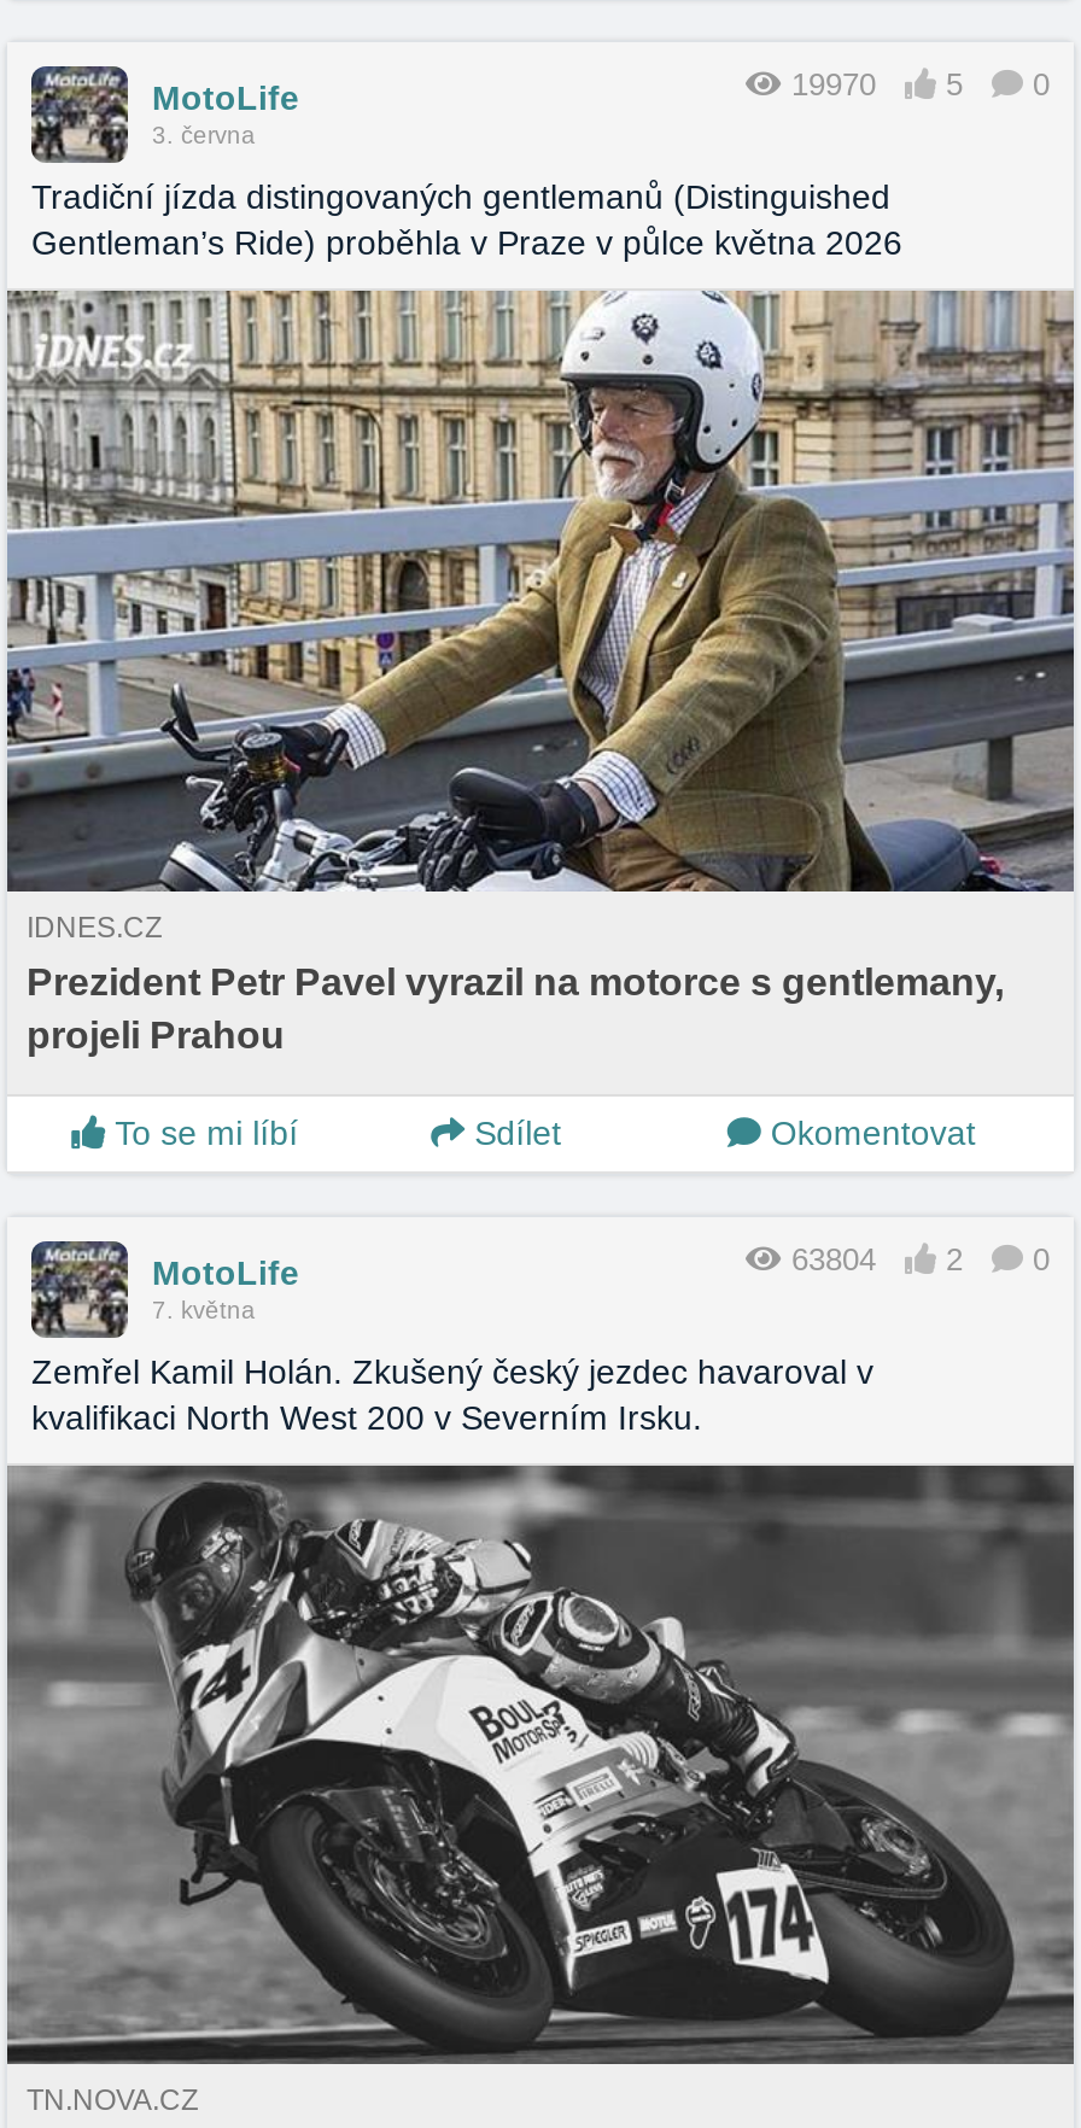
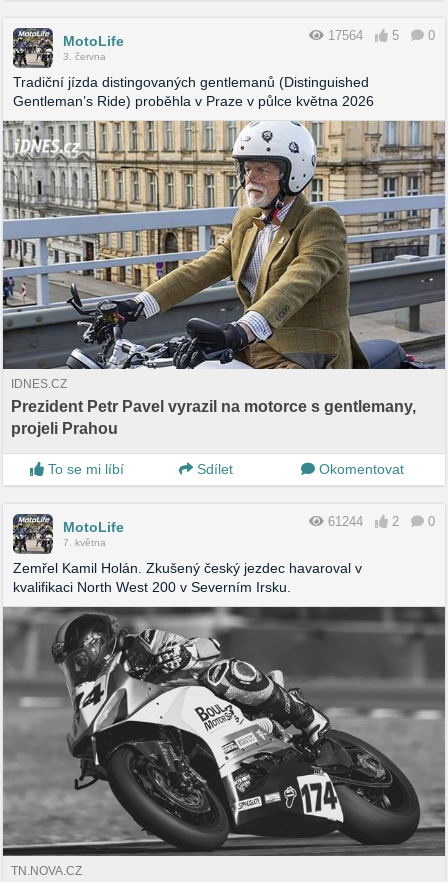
- 19970 5 0
+ 17564 5 0

- 63804 2 0
+ 61244 2 0
